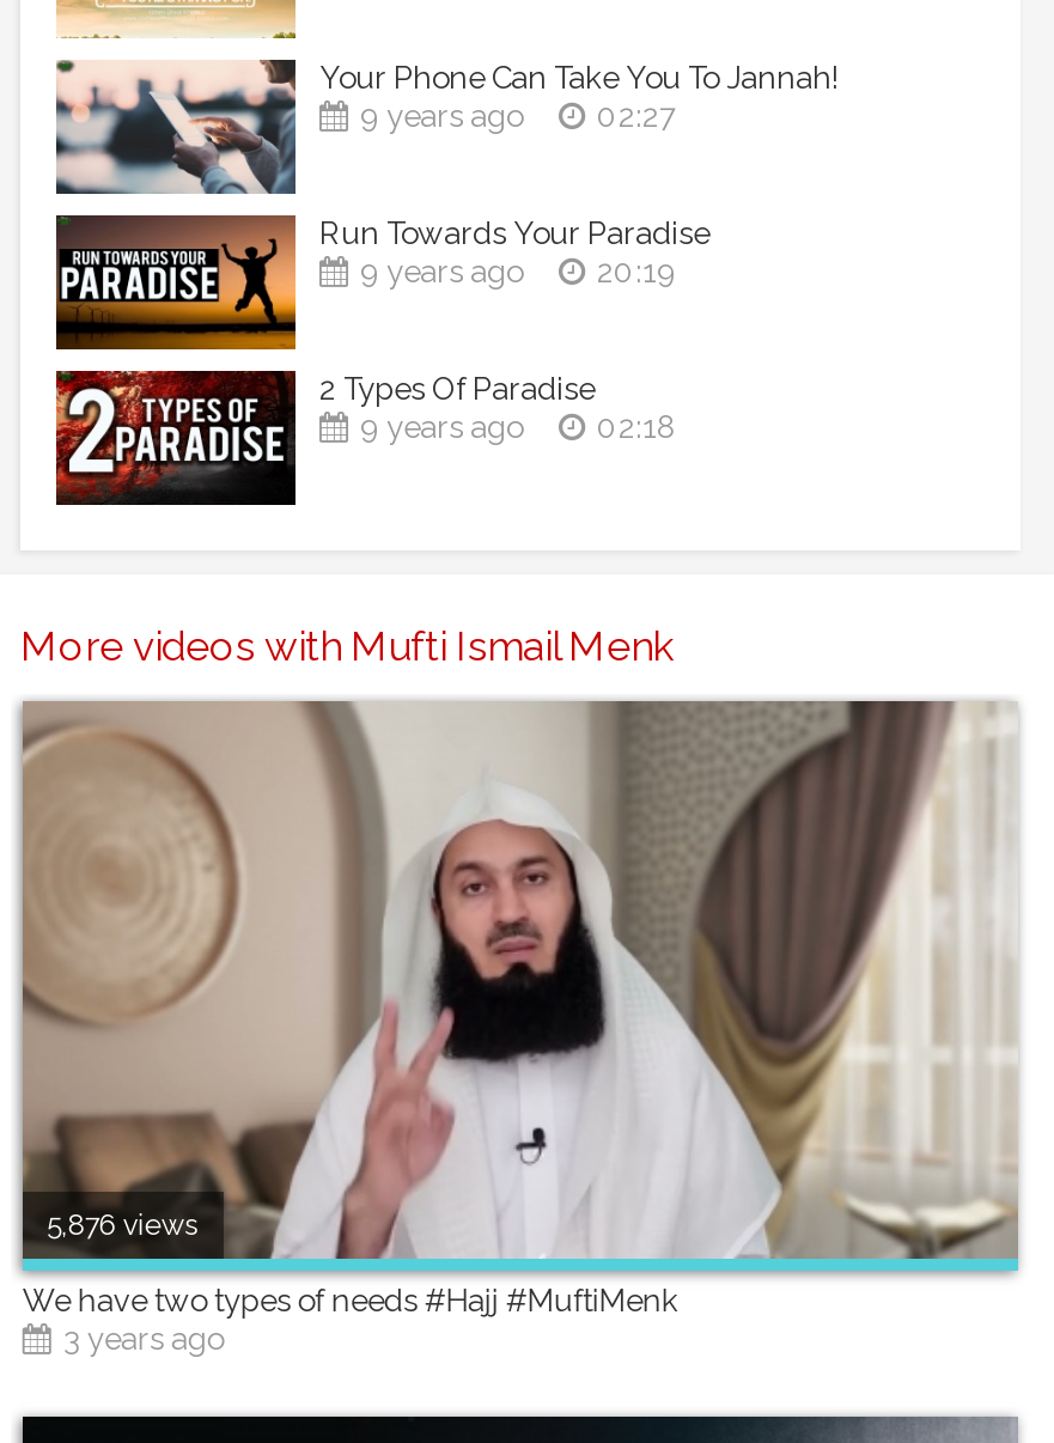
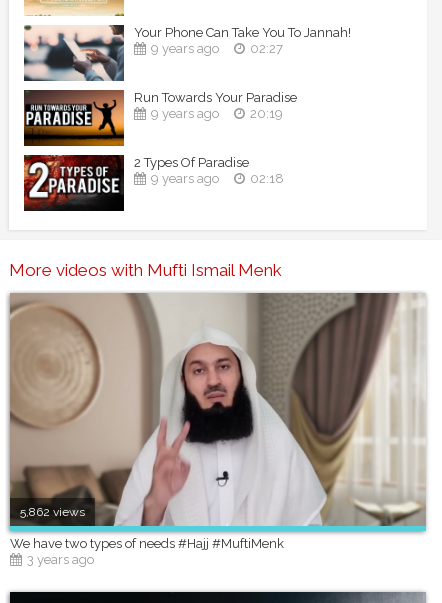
- 5,876 views
+ 5,862 views
